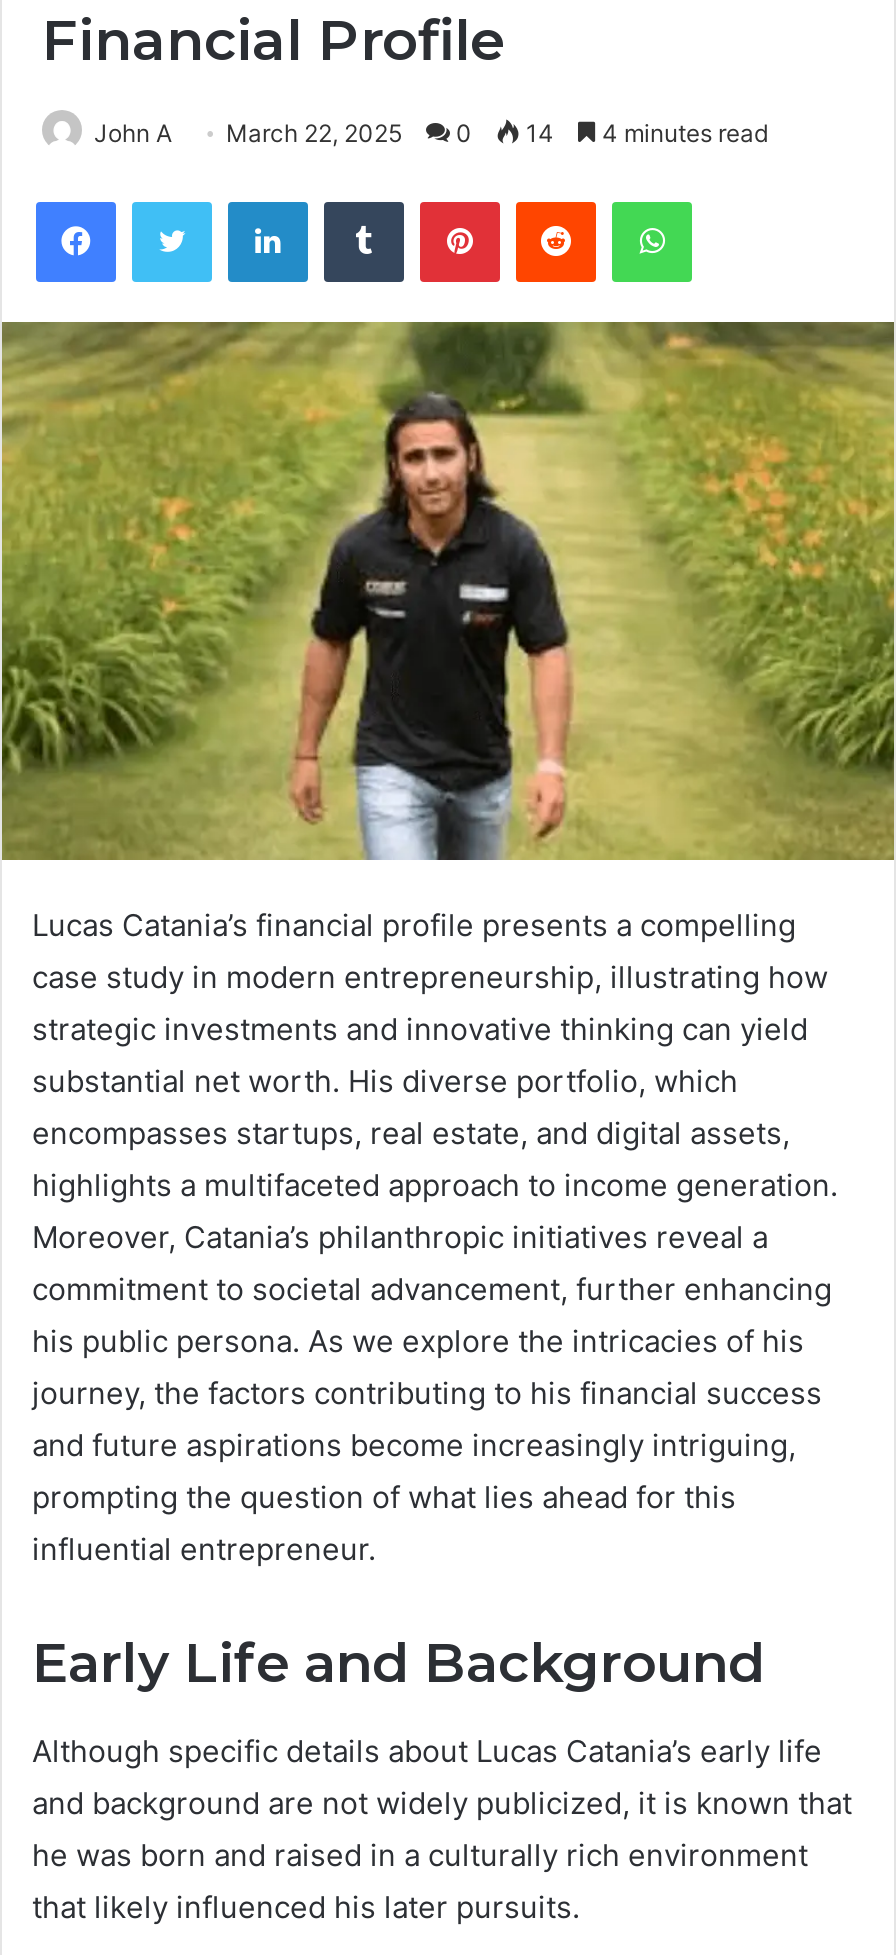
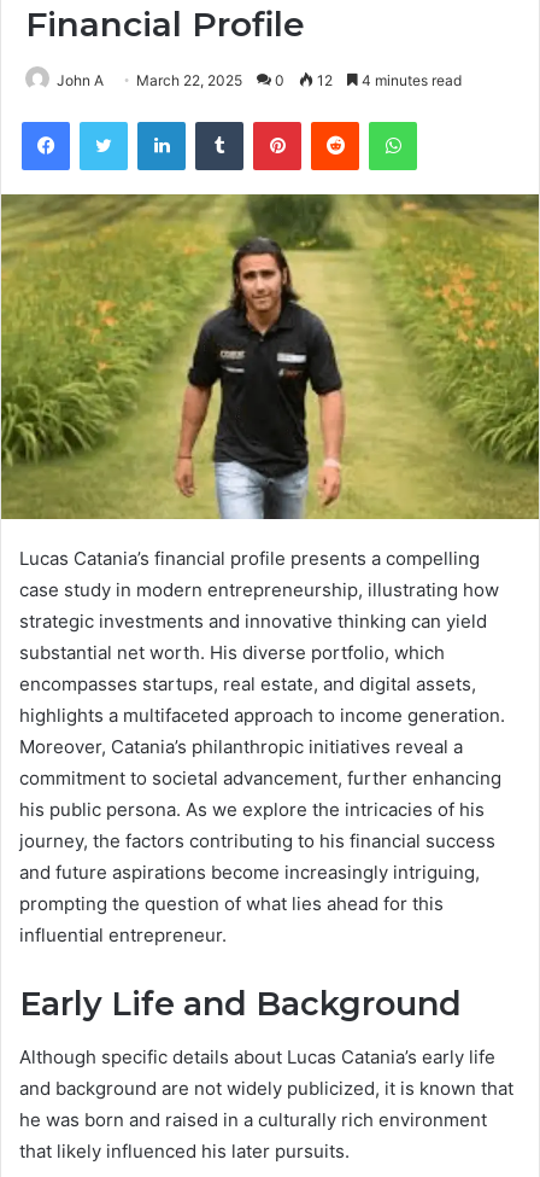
- John A March 22, 2025 0 14 4 minutes read
+ John A March 22, 2025 0 12 4 minutes read
